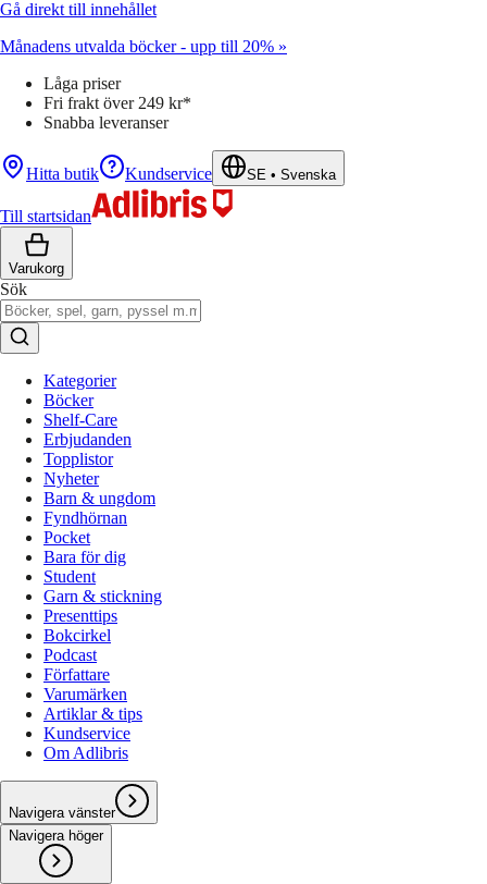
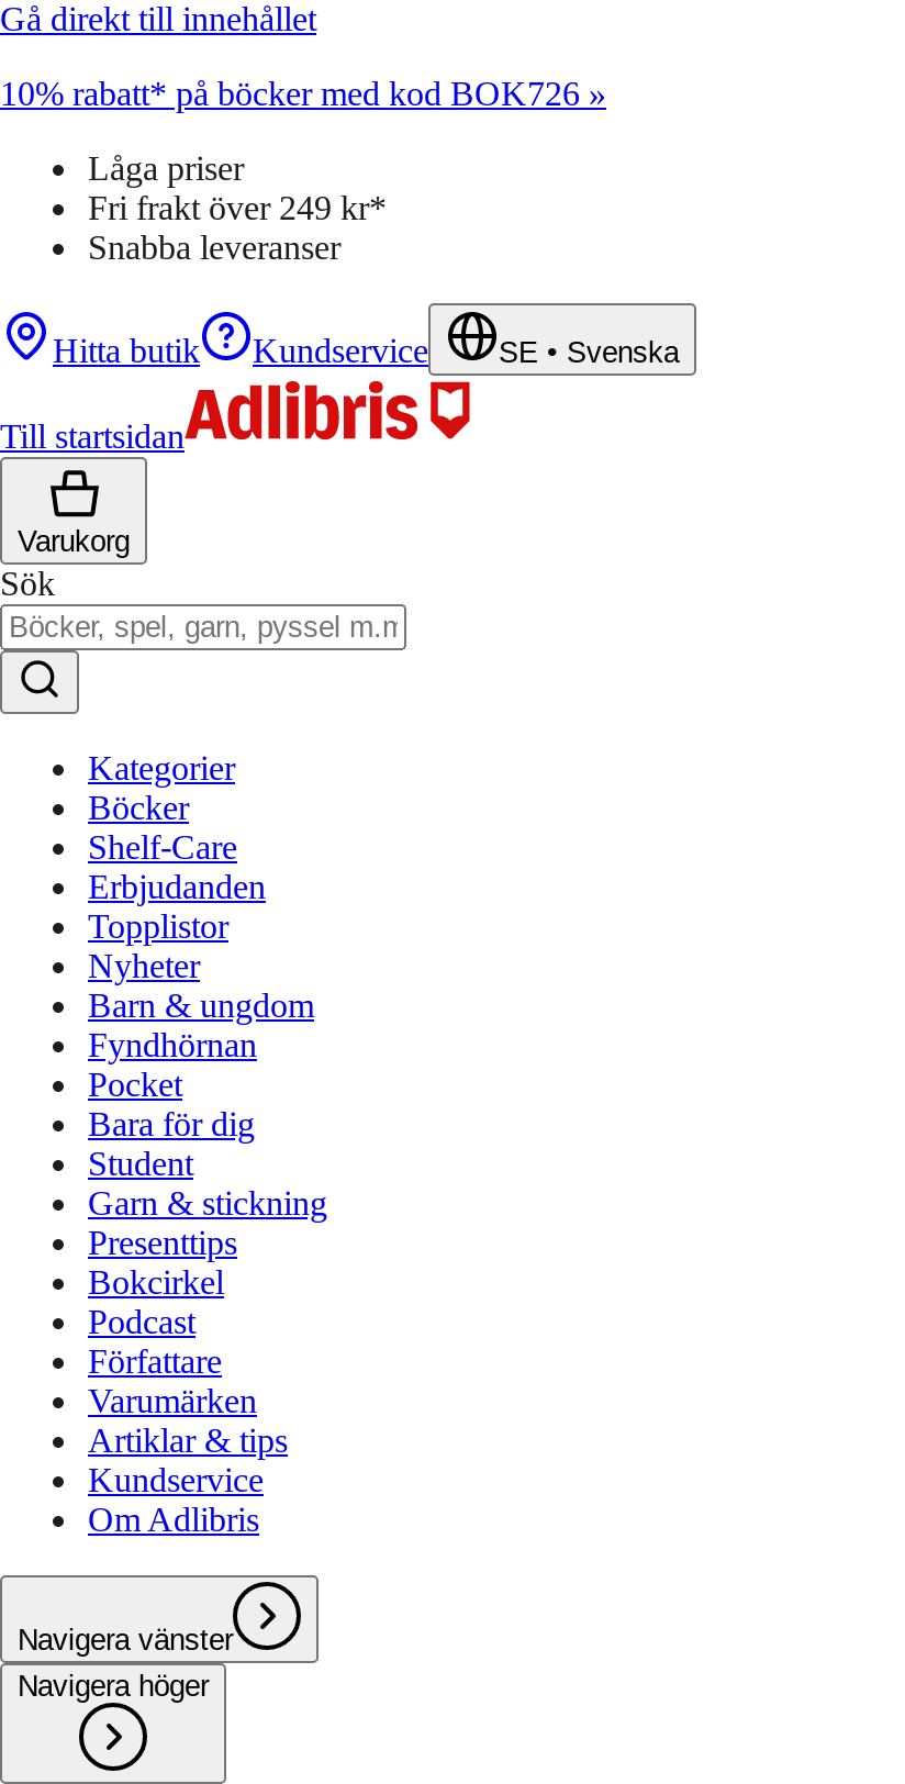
- Månadens utvalda böcker - upp till 20% »
+ 10% rabatt* på böcker med kod BOK726 »
